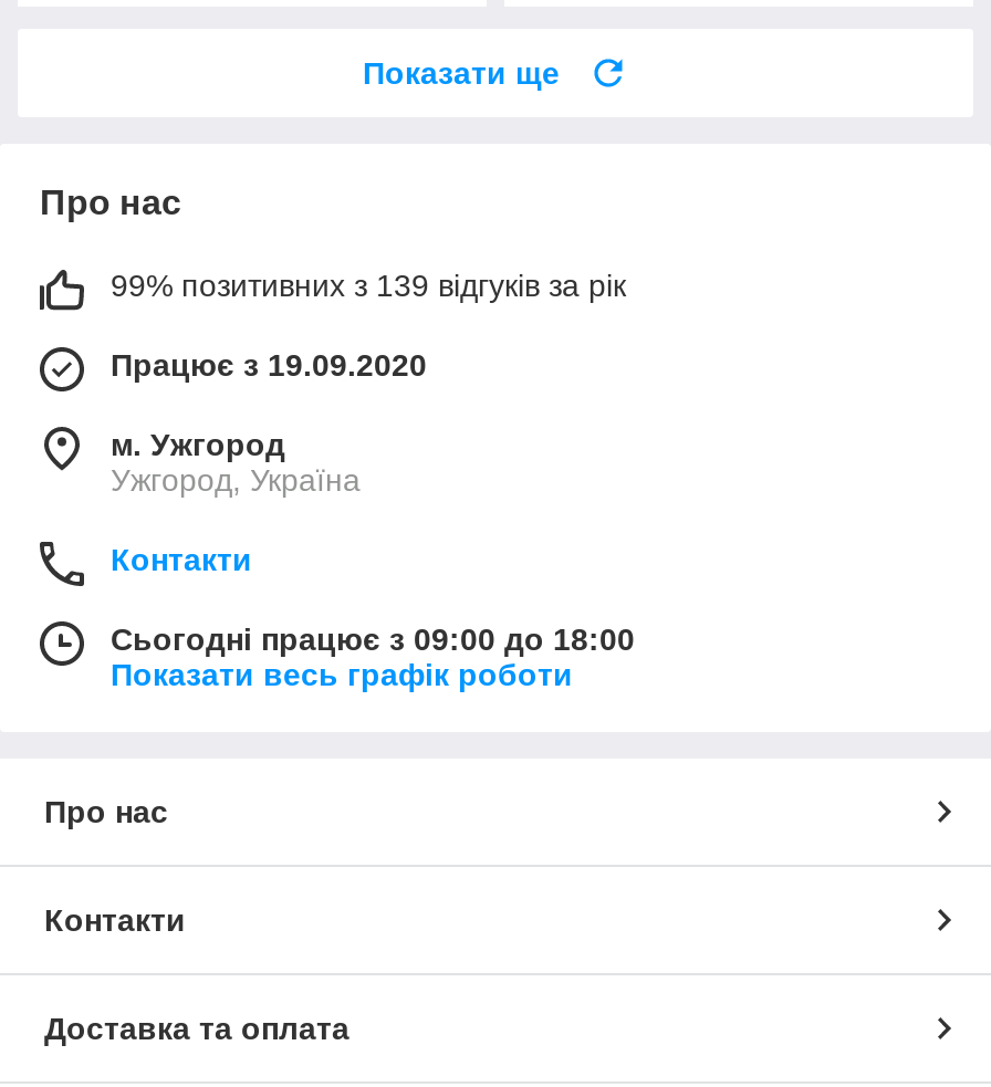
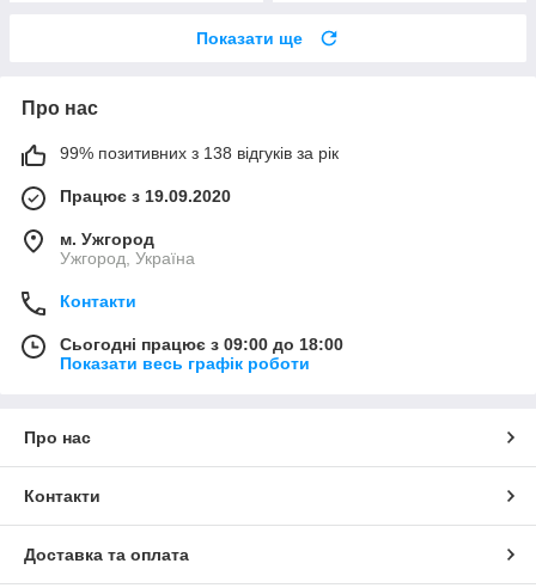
- 99% позитивних з 139 відгуків за рік
+ 99% позитивних з 138 відгуків за рік
